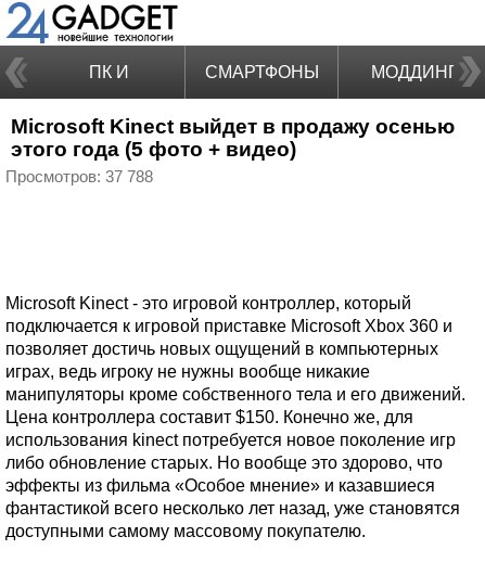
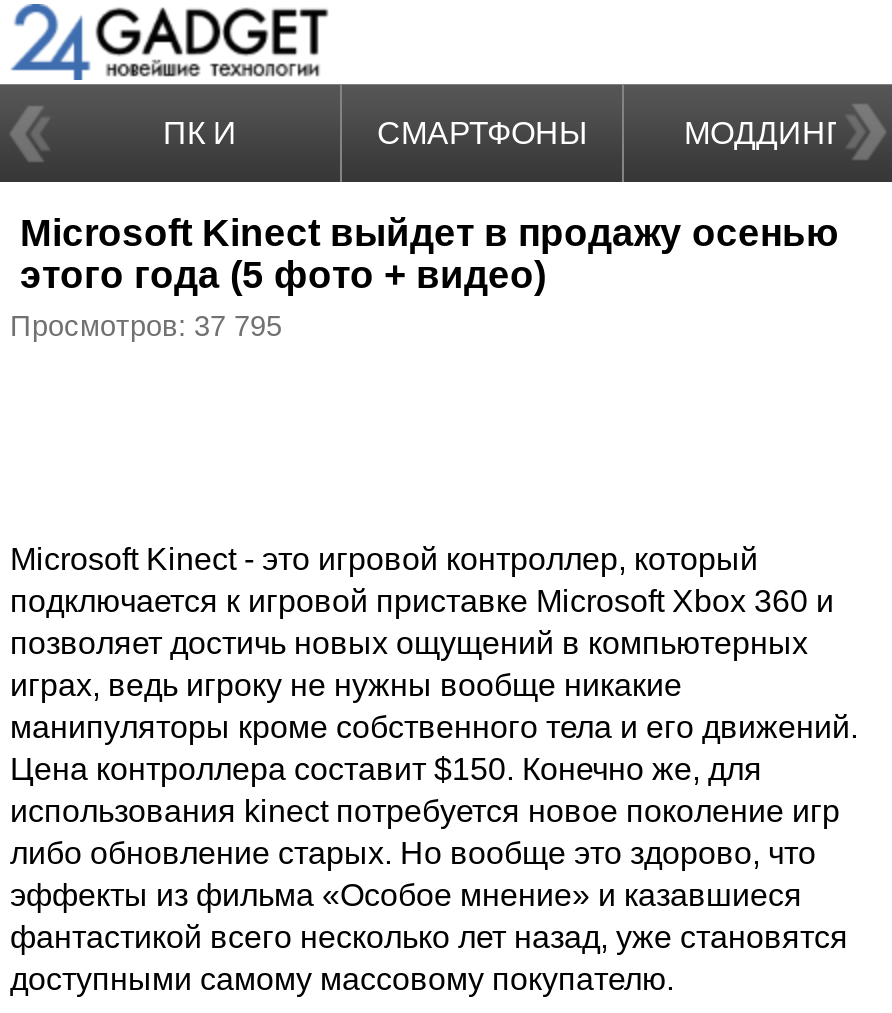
- Просмотров: 37 788
+ Просмотров: 37 795
